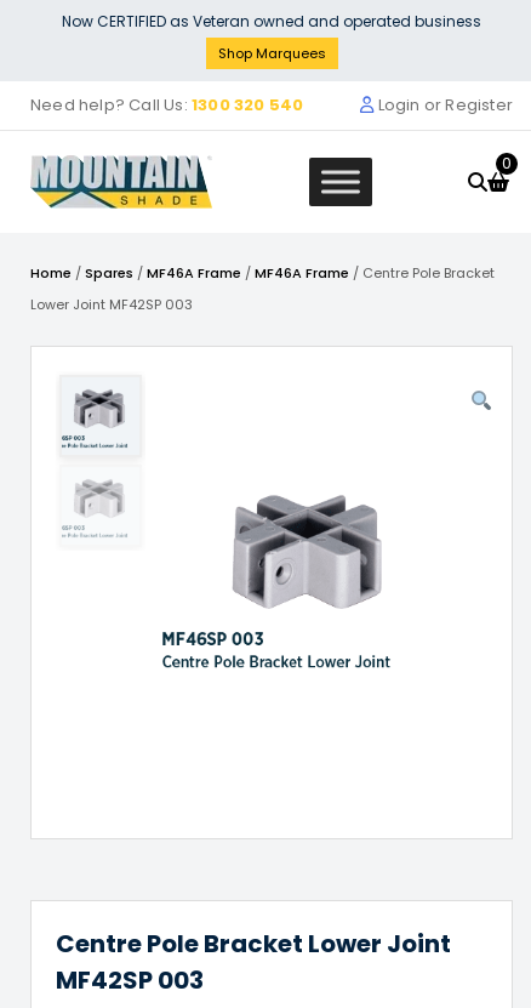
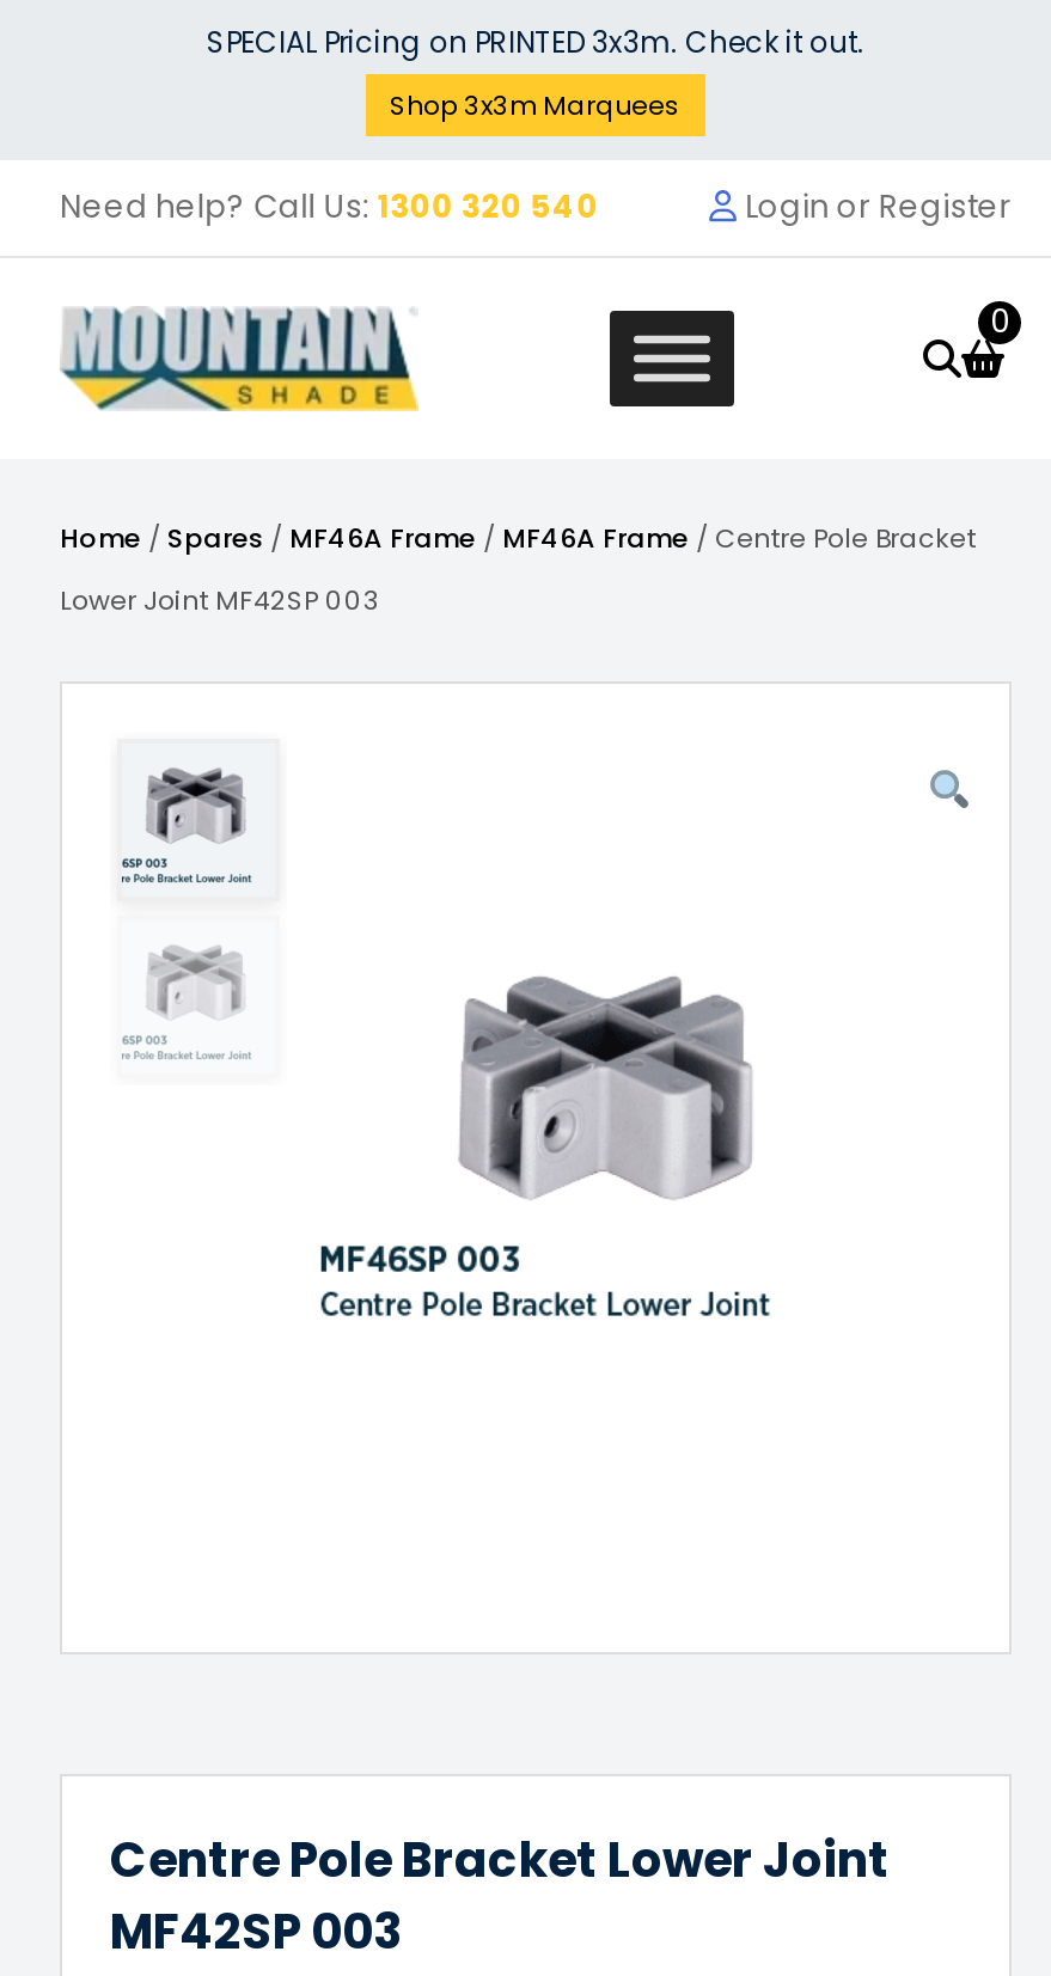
- Now CERTIFIED as Veteran owned and operated business
+ SPECIAL Pricing on PRINTED 3x3m. Check it out.

- Shop Marquees
+ Shop 3x3m Marquees
